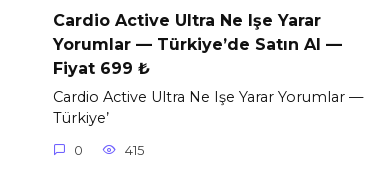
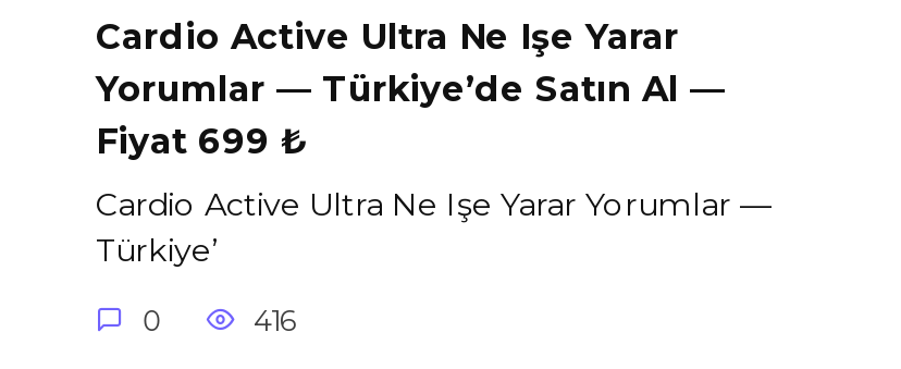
- 415
+ 416
